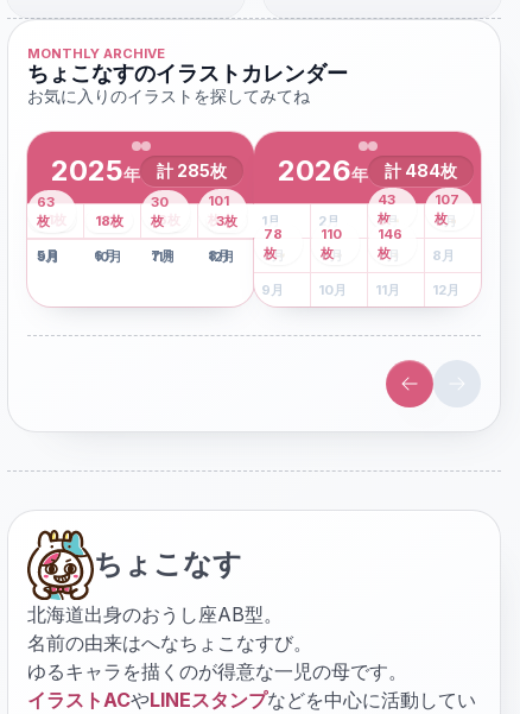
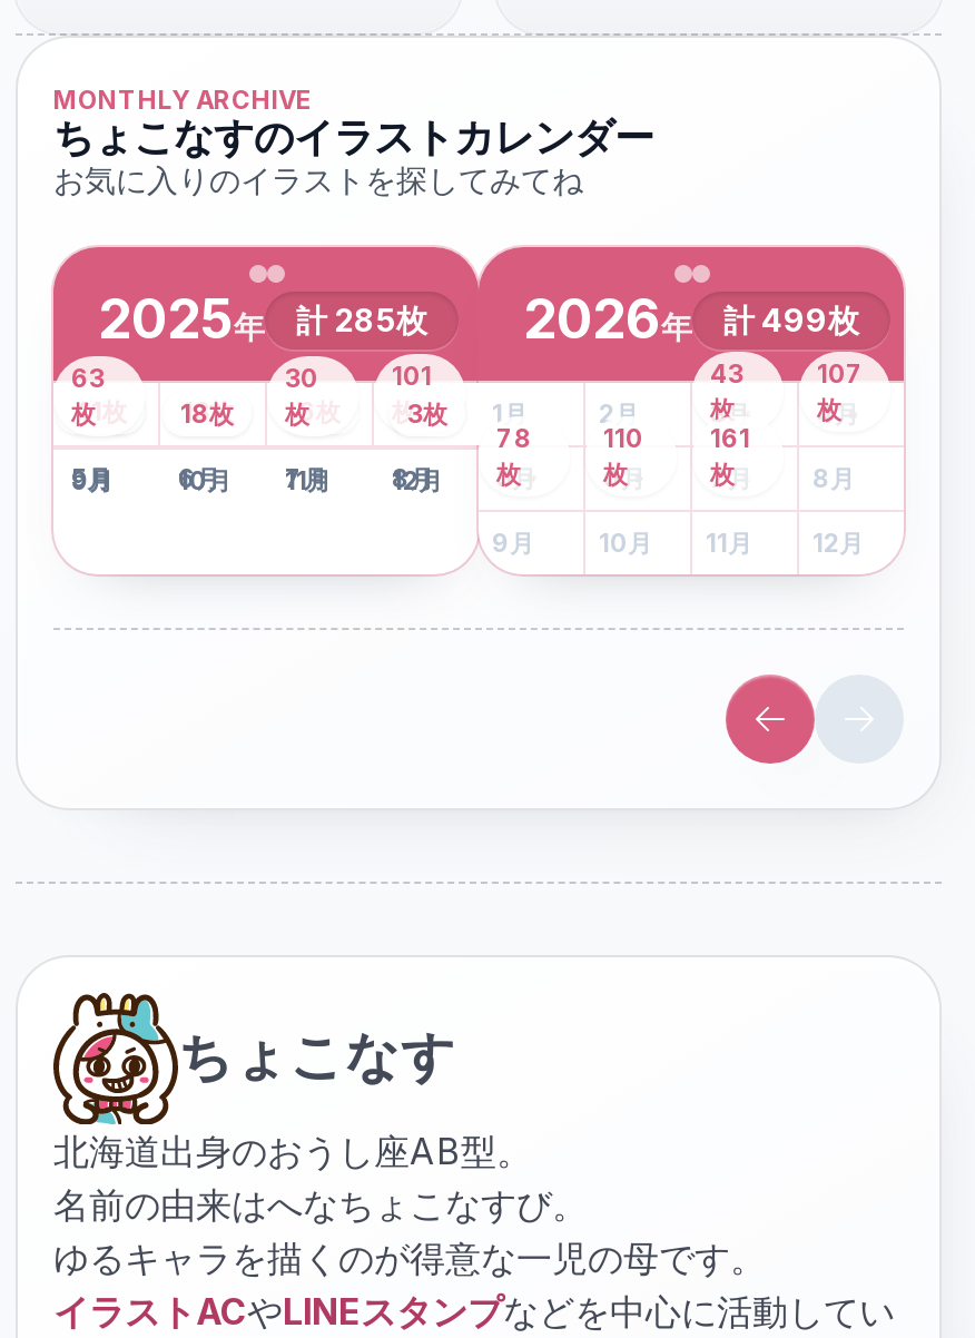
- 2026年 計484枚
+ 2026年 計499枚

- 146
+ 161
